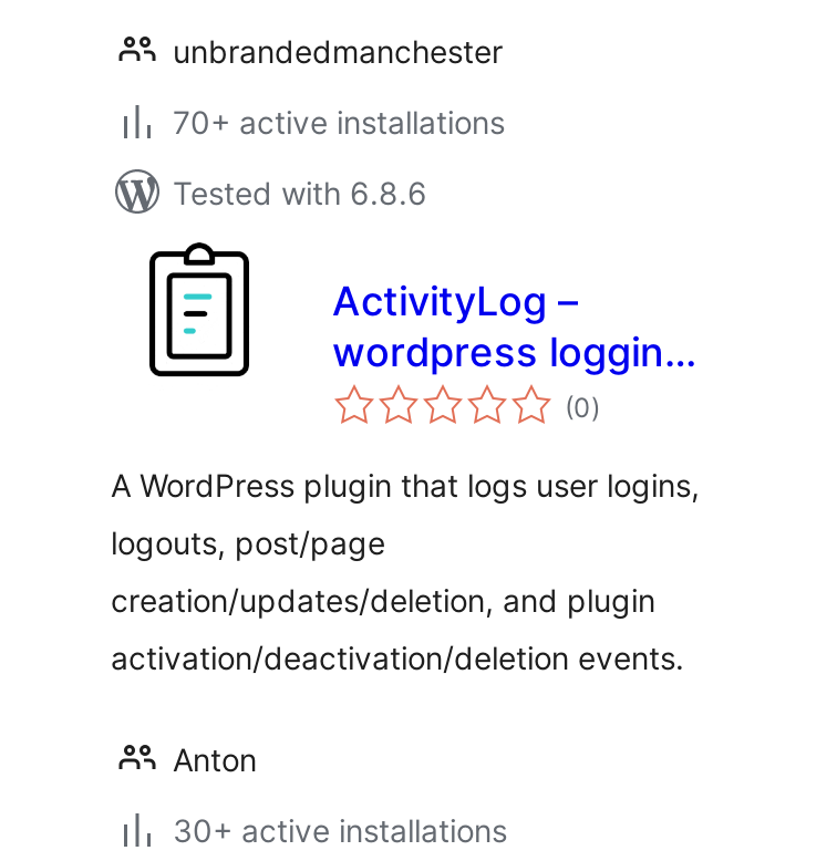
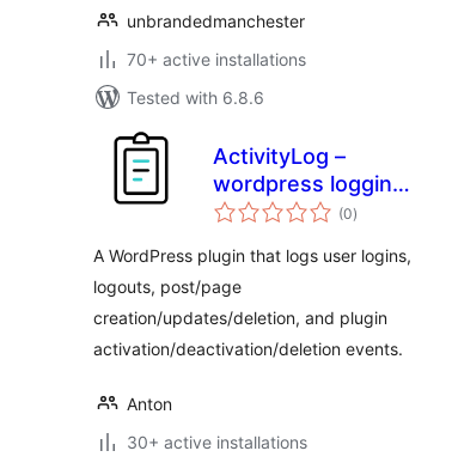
- [image]
+ [image]
